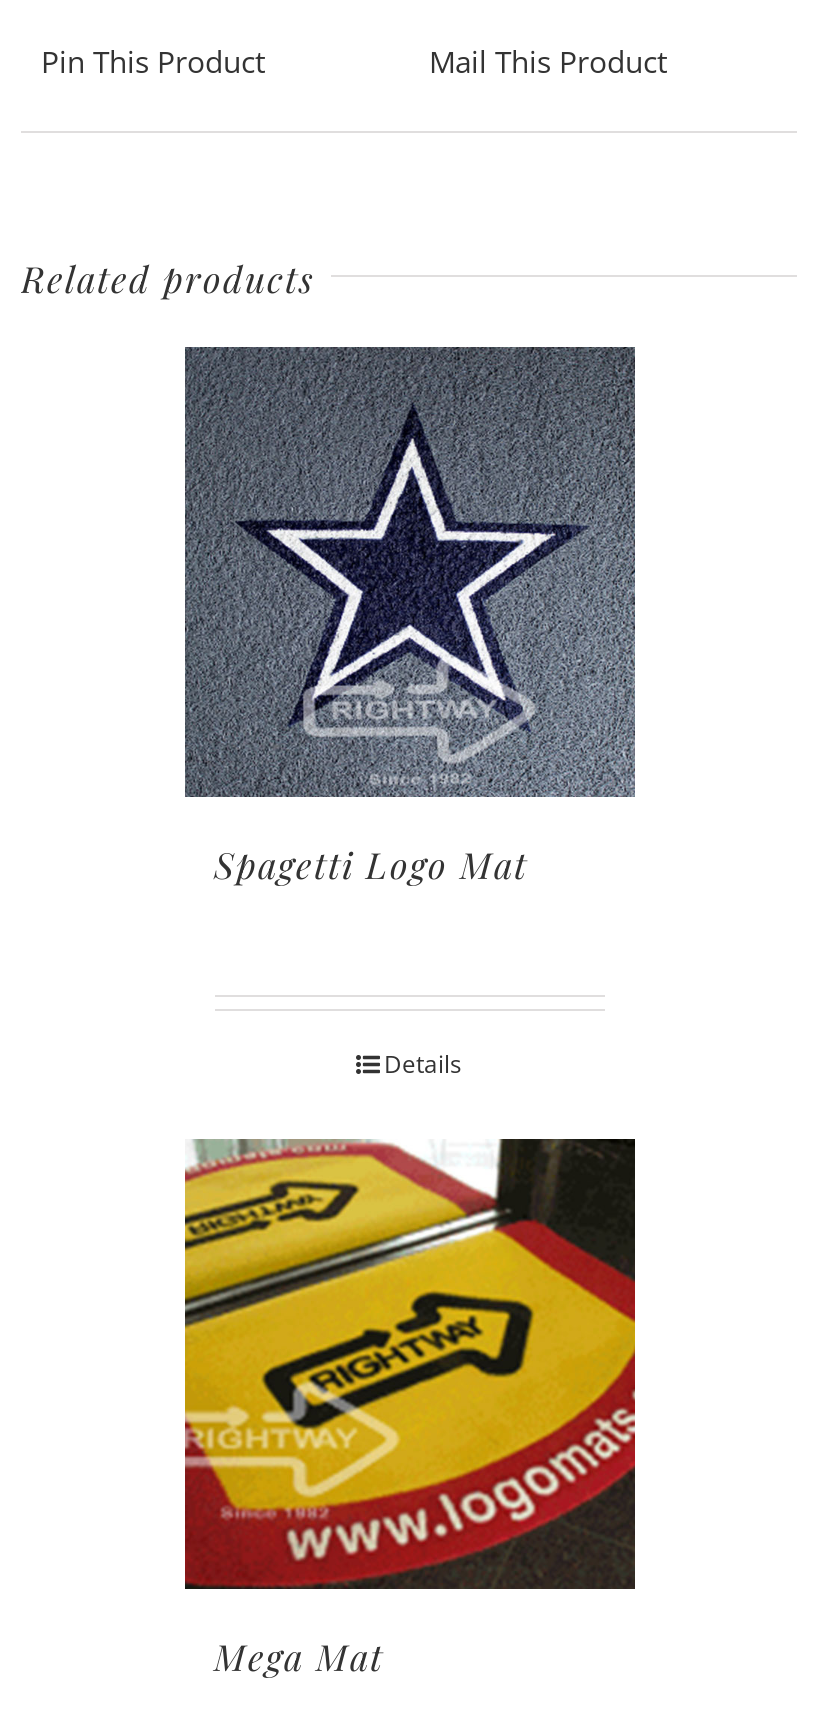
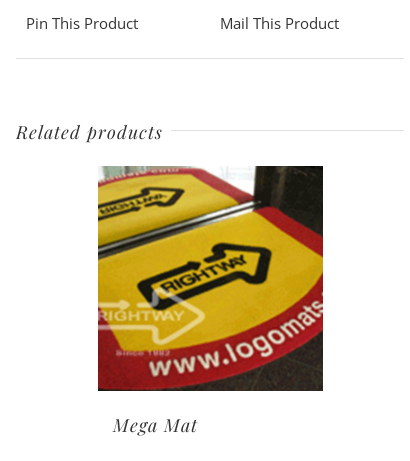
- [image]
- Spagetti Logo Mat

- Details
